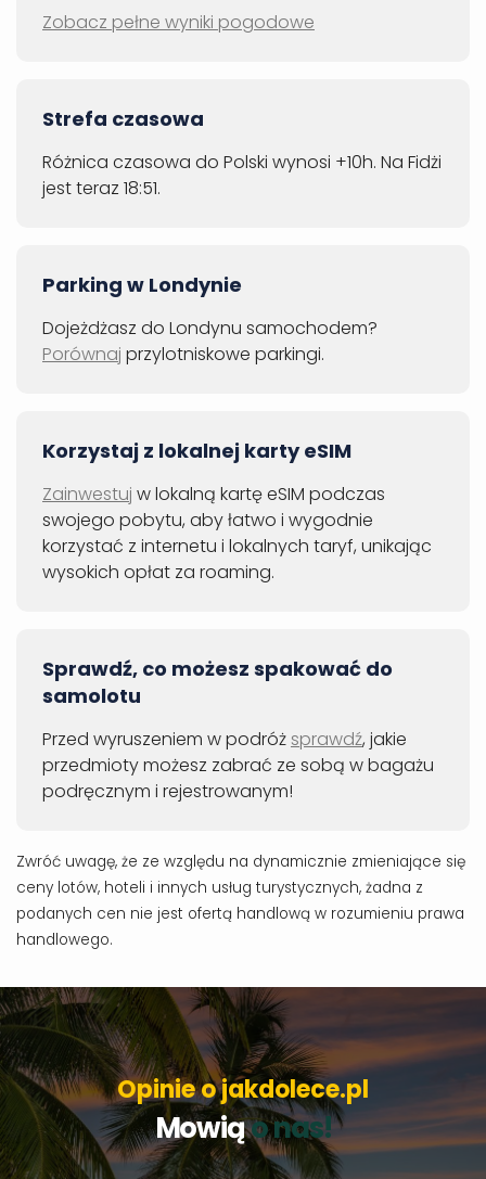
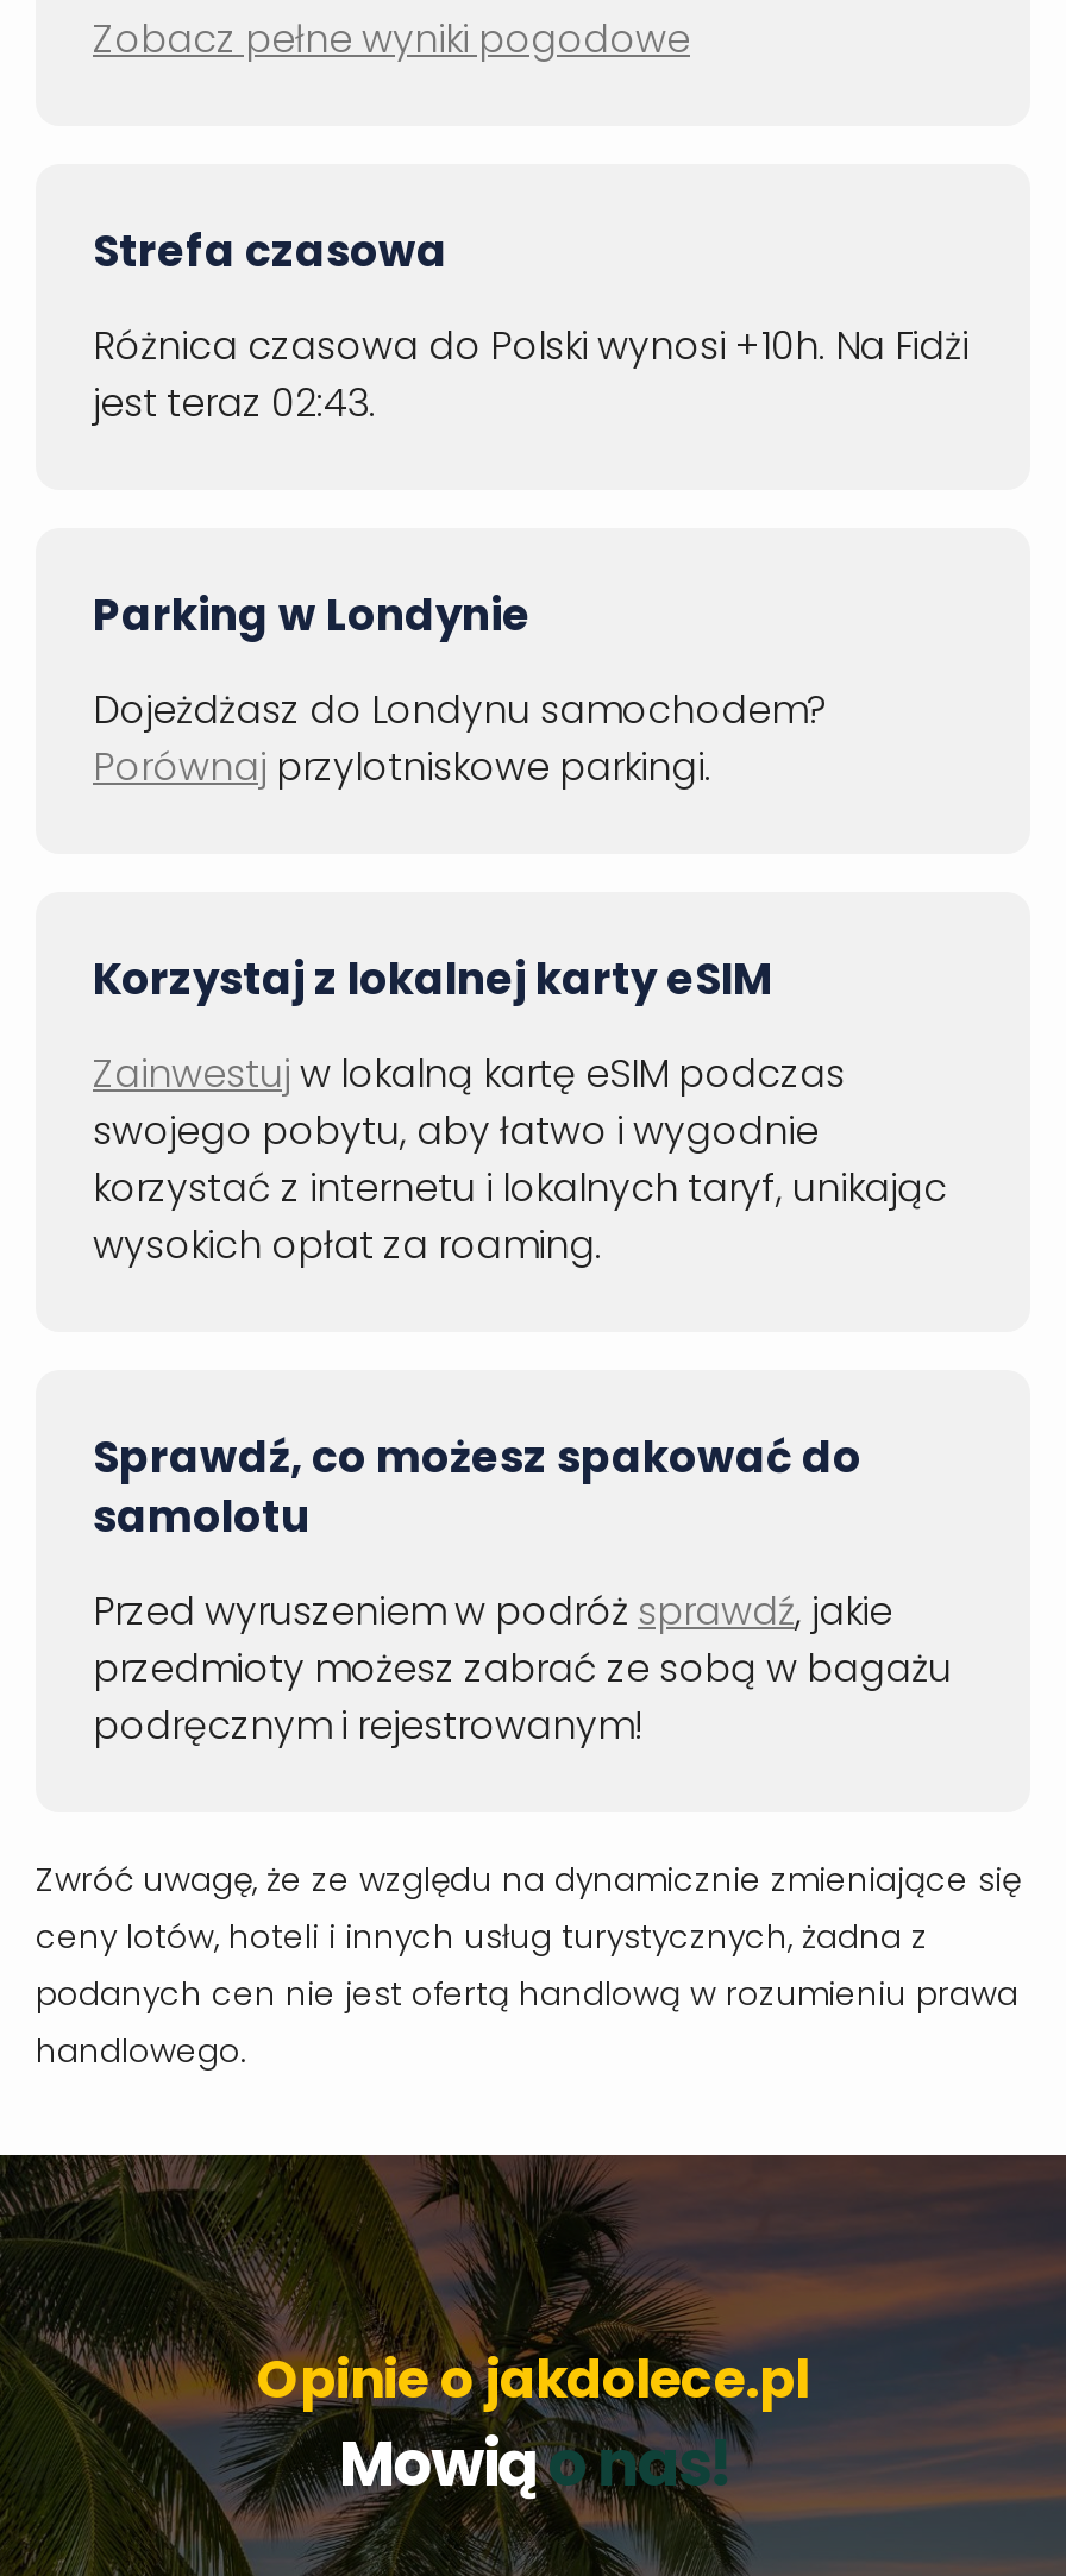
- jest teraz 18:51.
+ jest teraz 02:43.
